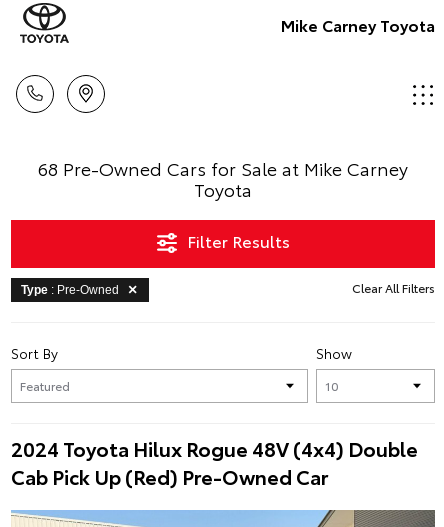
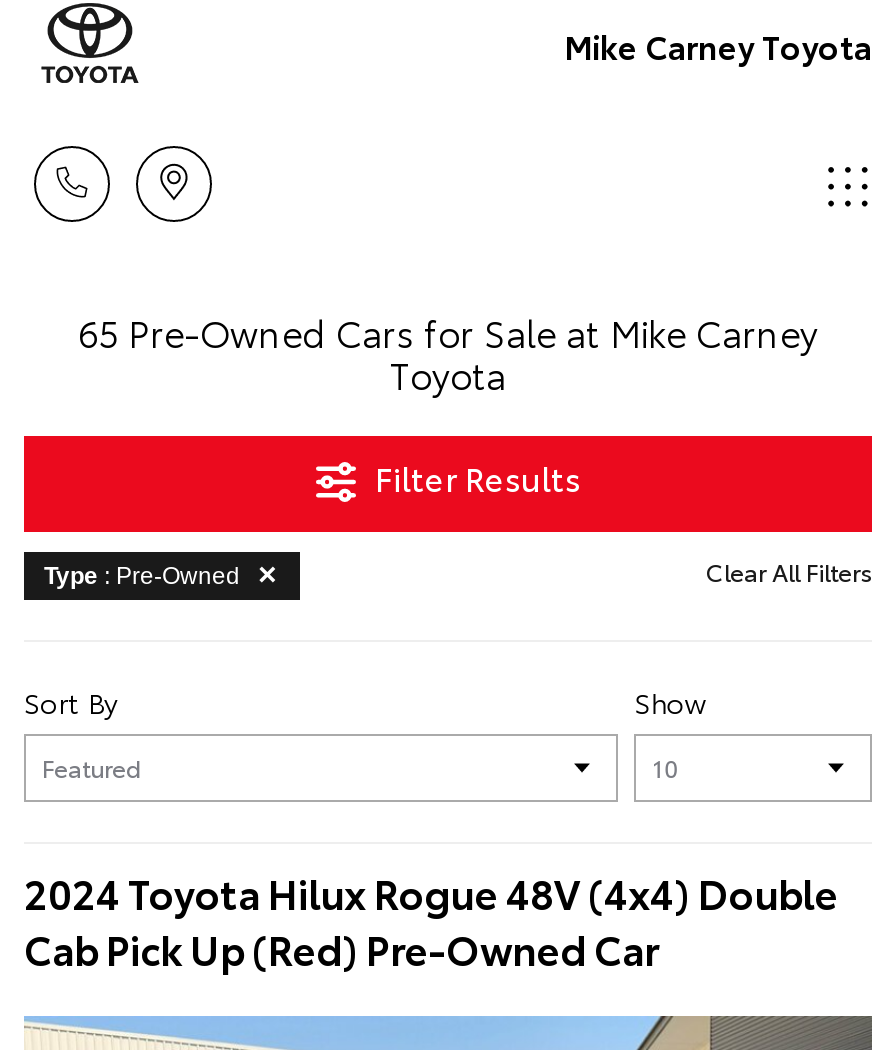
- 68 Pre-Owned Cars for Sale at Mike Carney
+ 65 Pre-Owned Cars for Sale at Mike Carney
